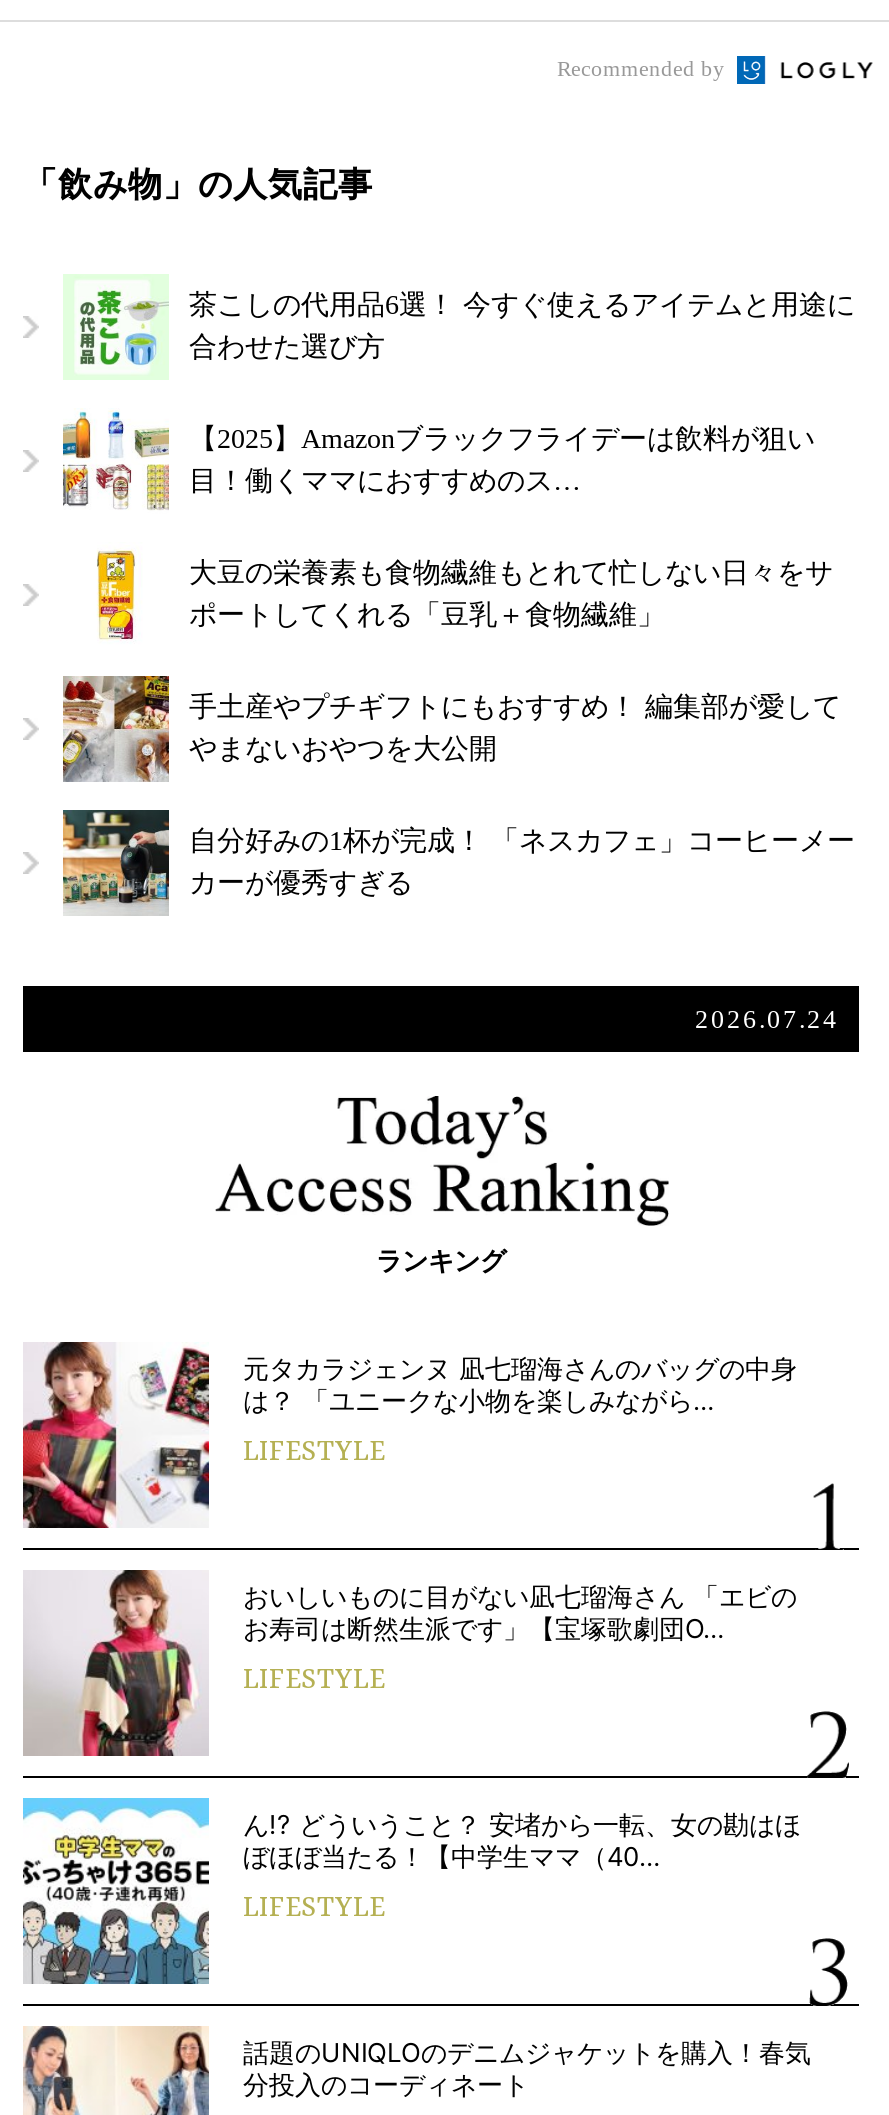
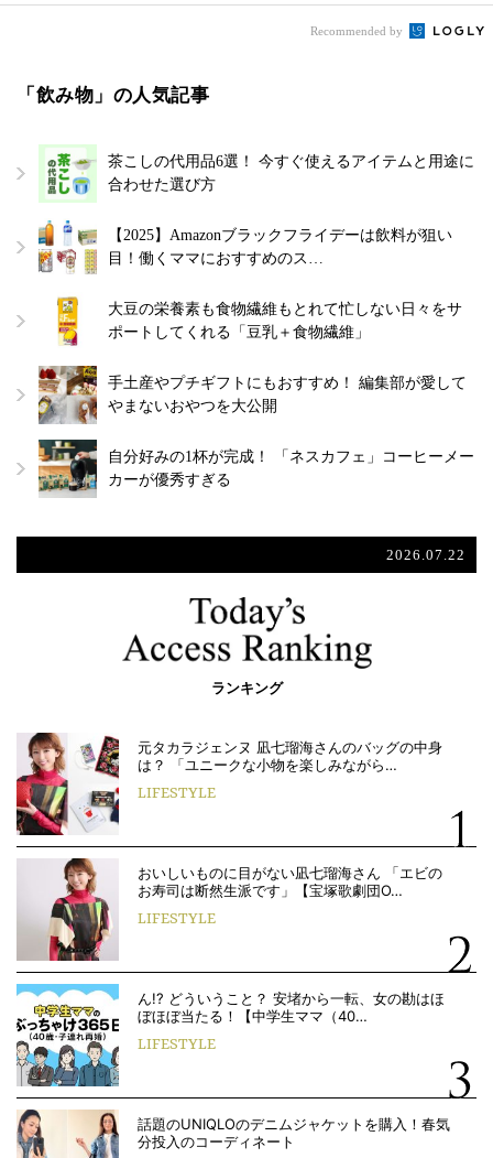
- 2026.07.24
+ 2026.07.22
